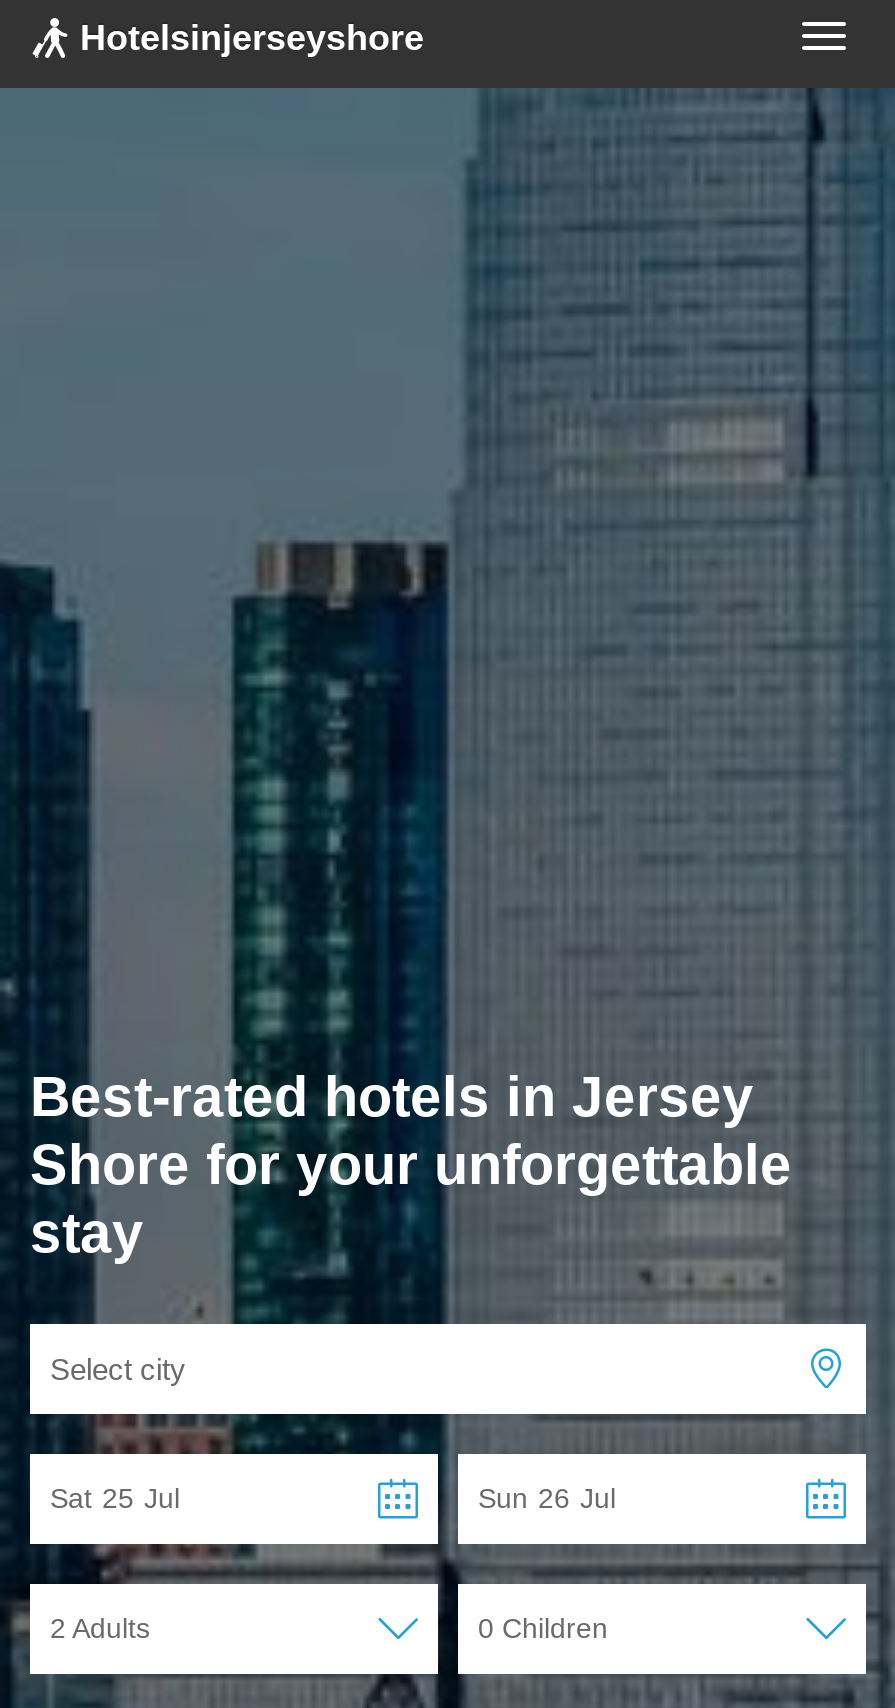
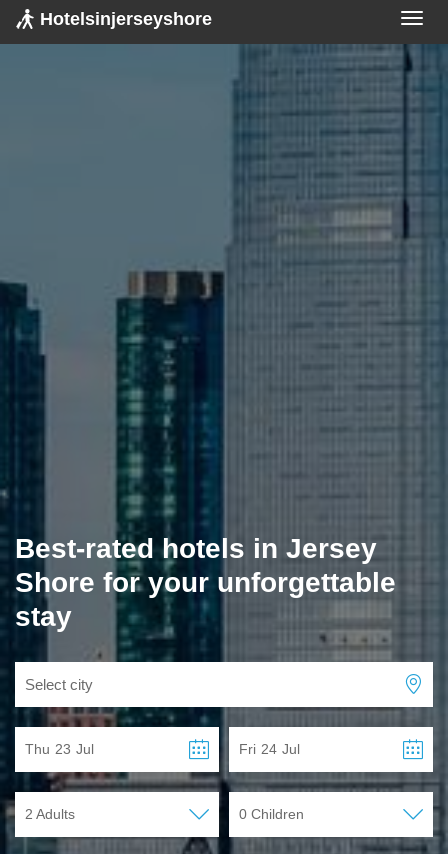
- Sat 25 Jul
+ Thu 23 Jul

- Sun 26 Jul
+ Fri 24 Jul
